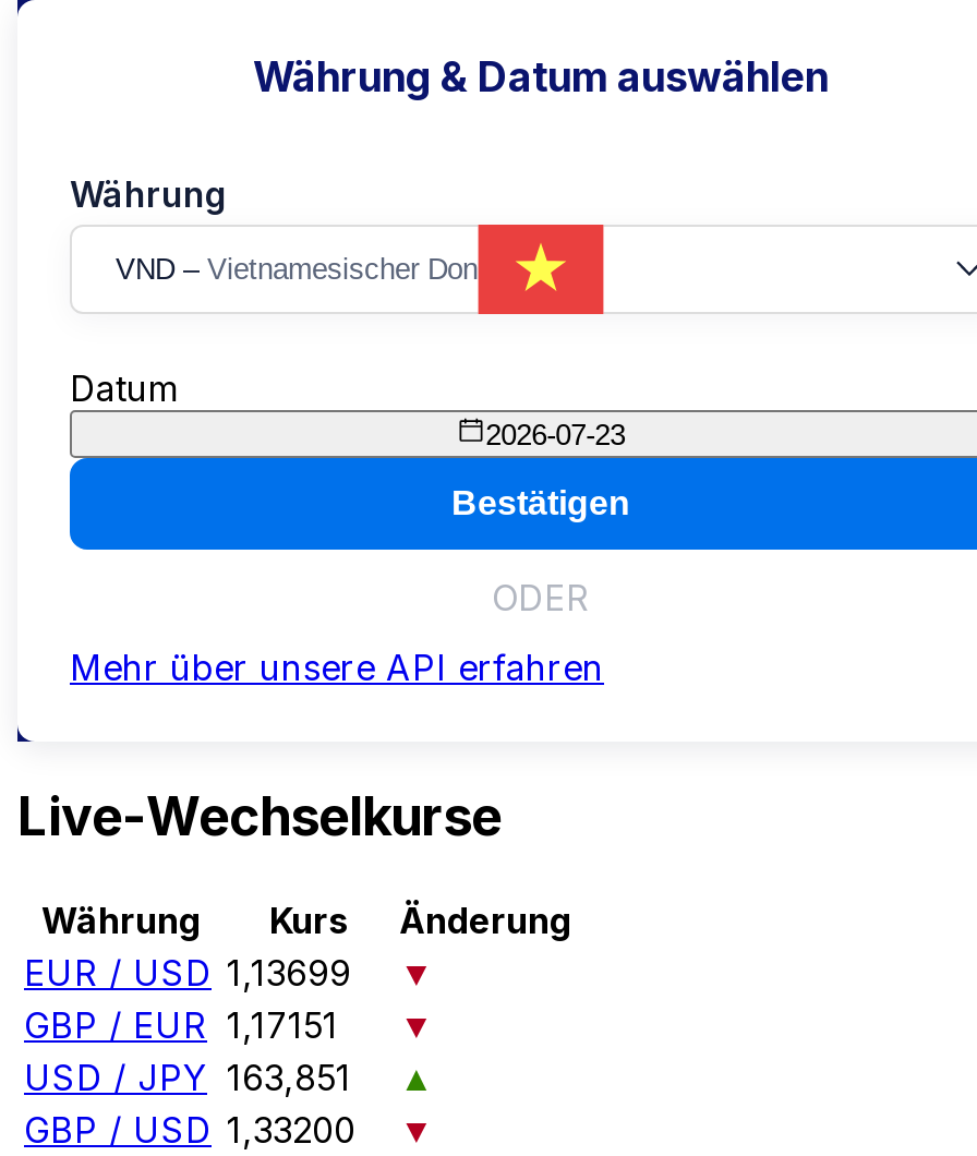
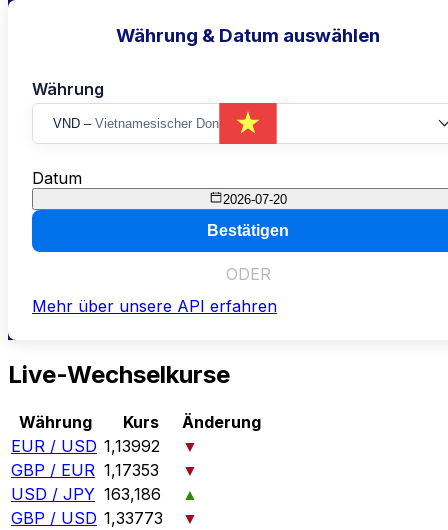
- 2026-07-23
+ 2026-07-20

- EUR / USD 1,13699
+ EUR / USD 1,13992

- GBP / EUR 1,17151
+ GBP / EUR 1,17353

- USD / JPY 163,851
+ USD / JPY 163,186

- GBP / USD 1,33200
+ GBP / USD 1,33773
